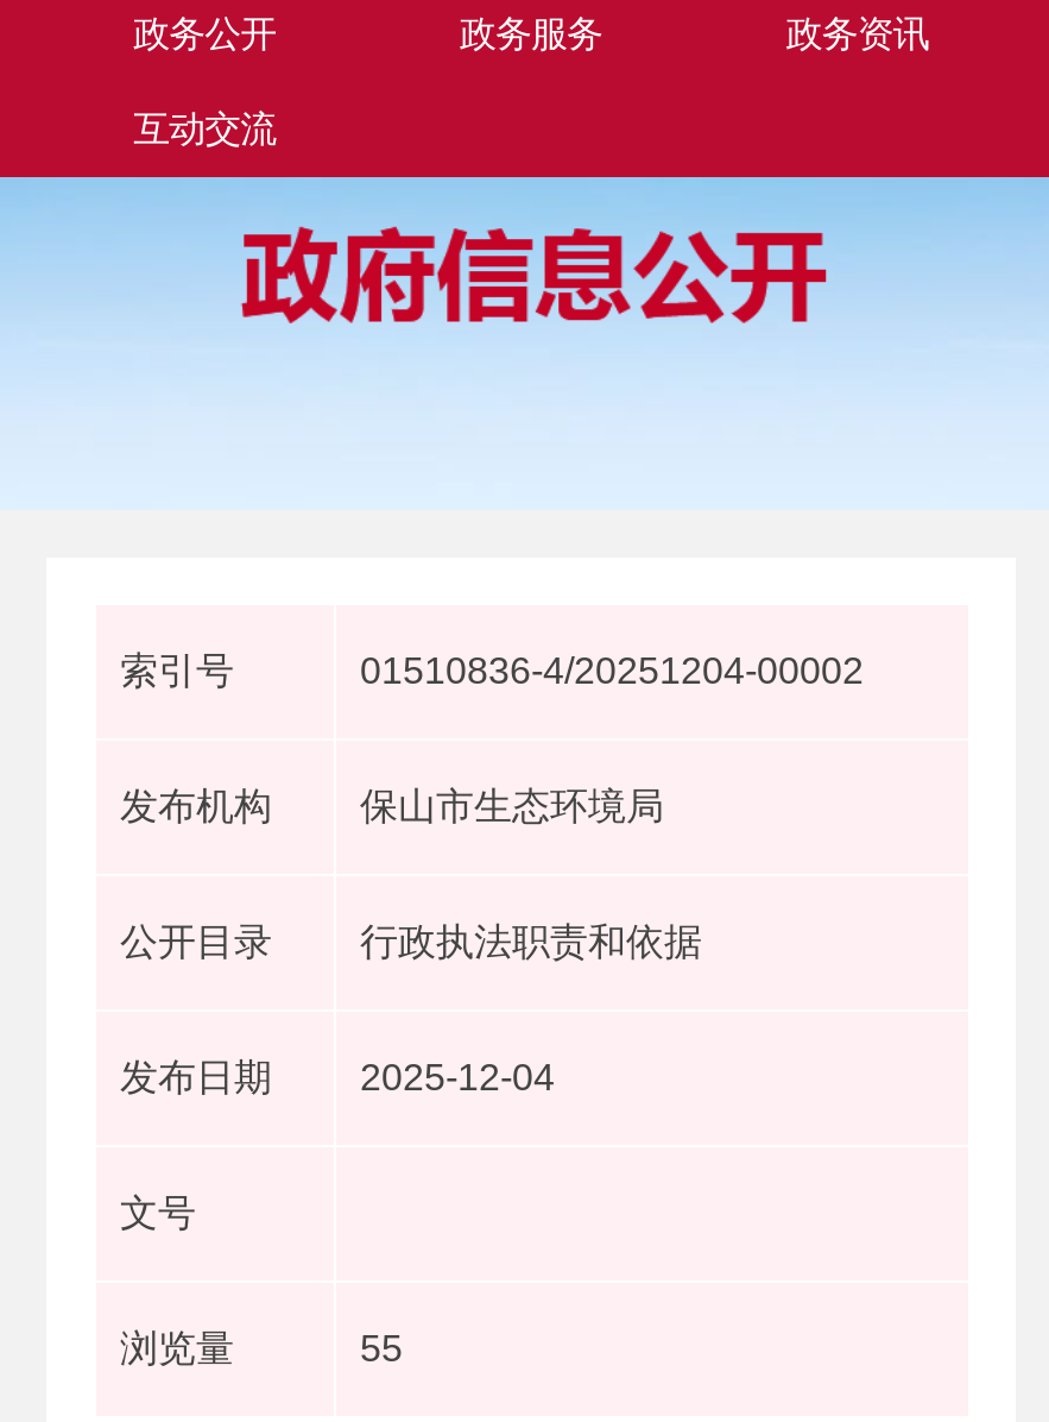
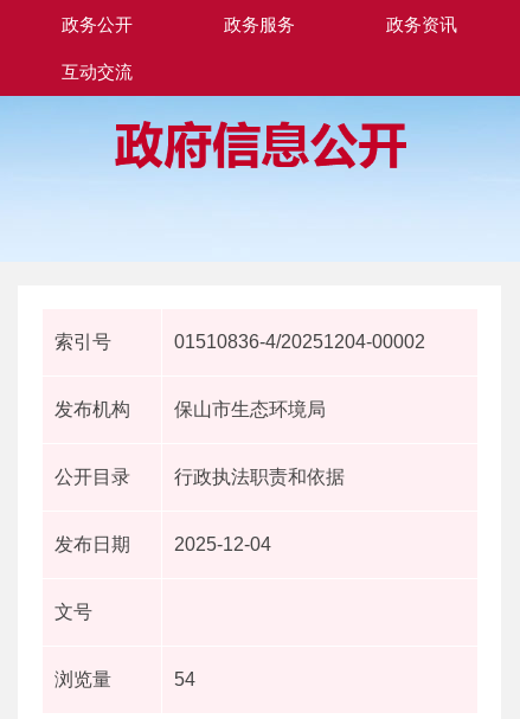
- 55
+ 54
